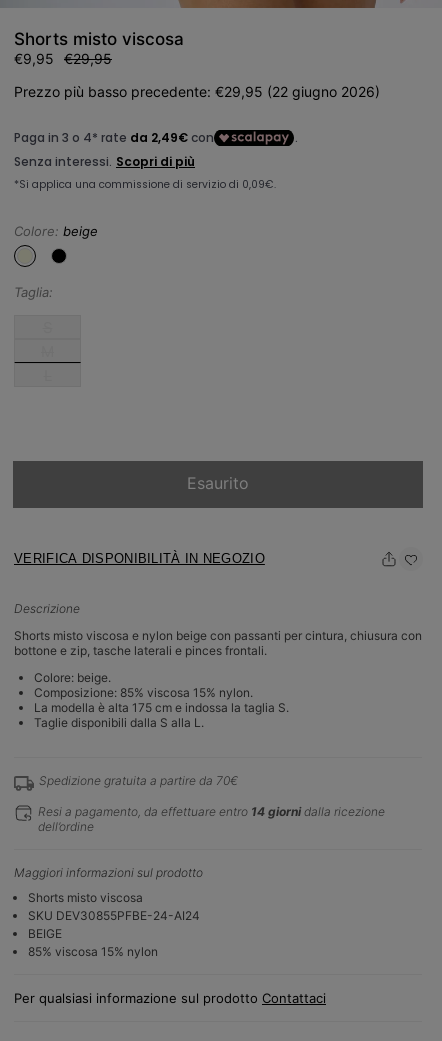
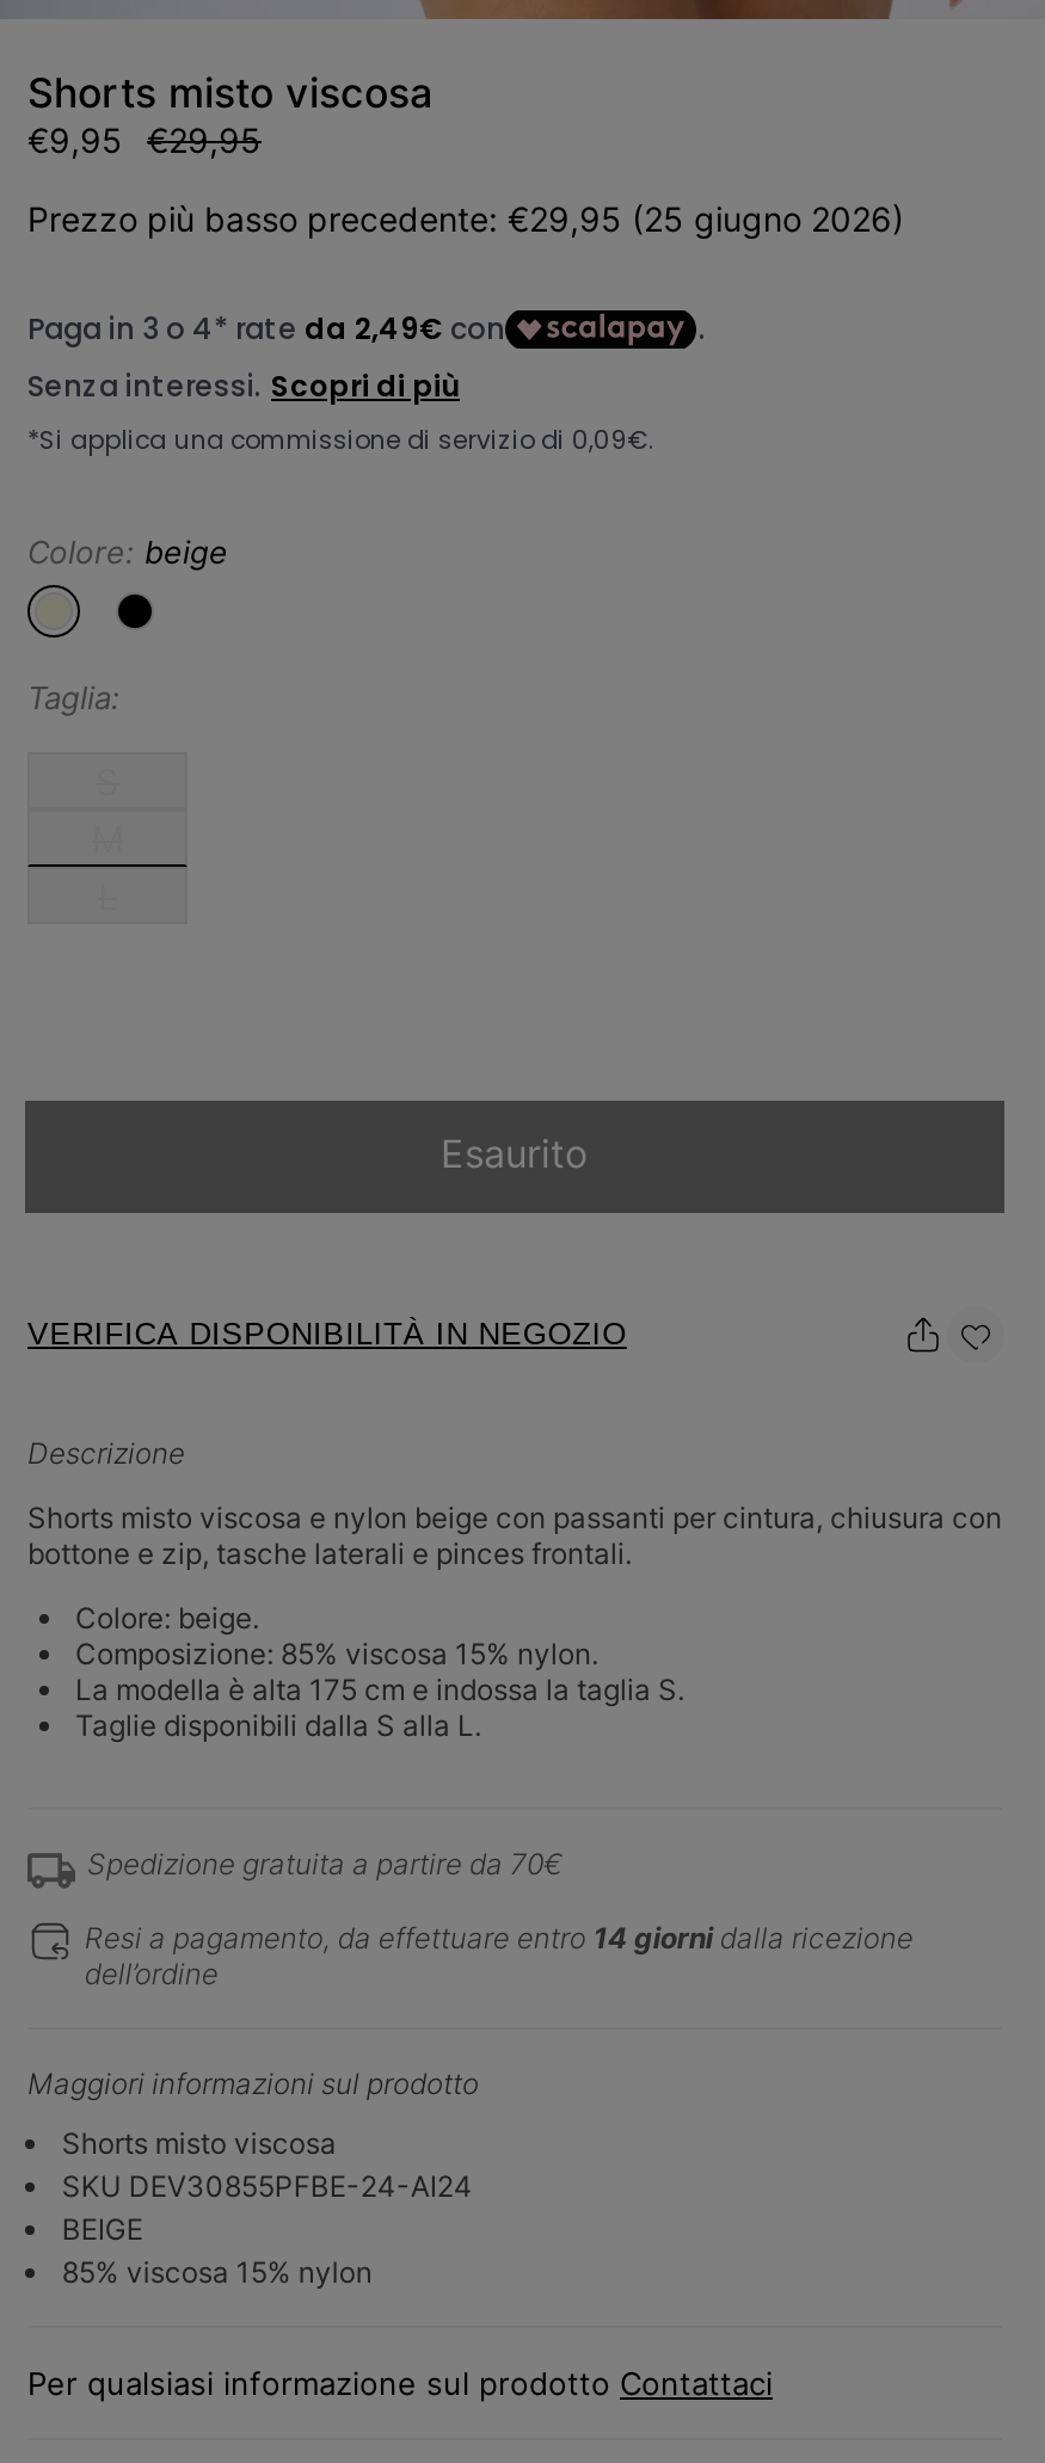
- Prezzo più basso precedente: €29,95 (22 giugno 2026)
+ Prezzo più basso precedente: €29,95 (25 giugno 2026)
